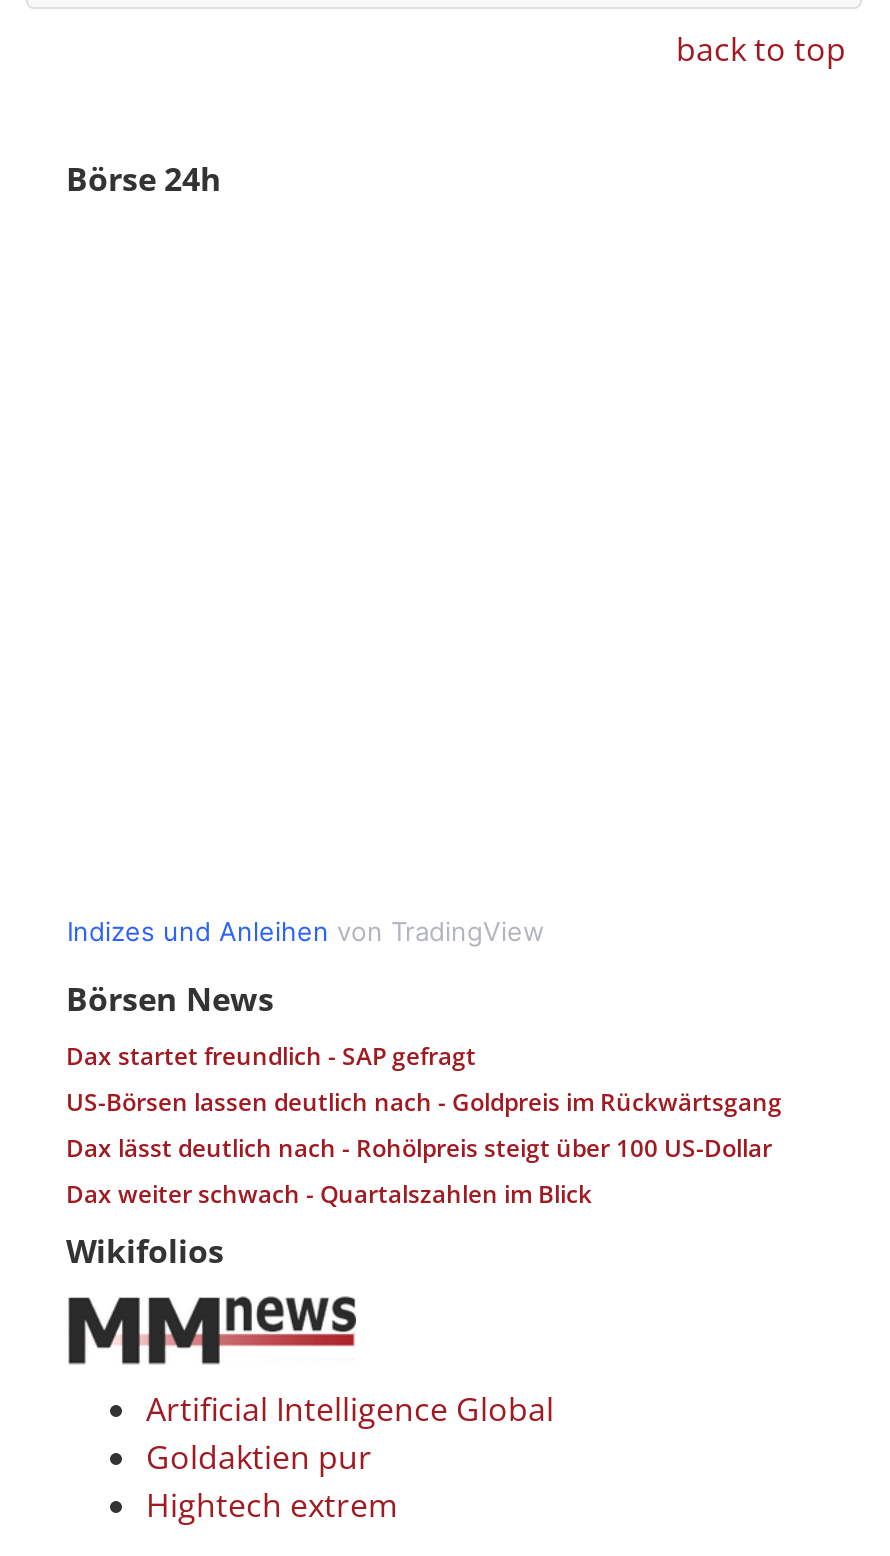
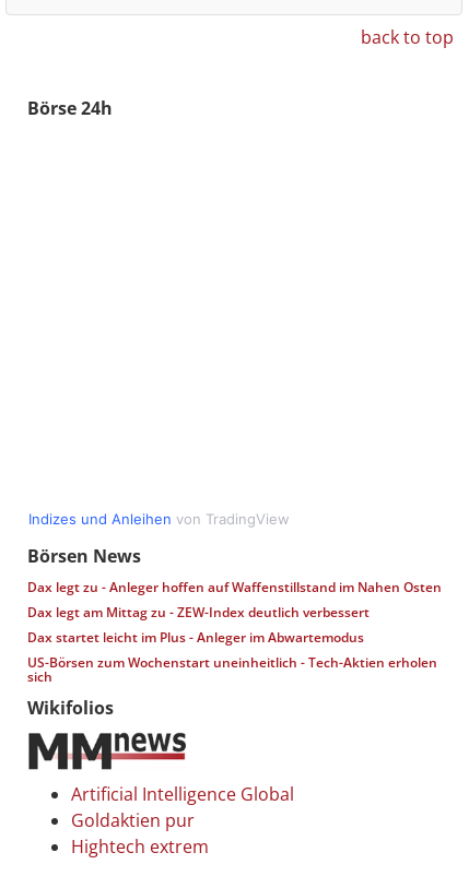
- Dax startet freundlich - SAP gefragt
- US-Börsen lassen deutlich nach - Goldpreis im Rückwärtsgang
- Dax lässt deutlich nach - Rohölpreis steigt über 100 US-Dollar
- Dax weiter schwach - Quartalszahlen im Blick
+ Dax legt zu - Anleger hoffen auf Waffenstillstand im Nahen Osten
+ Dax legt am Mittag zu - ZEW-Index deutlich verbessert
+ Dax startet leicht im Plus - Anleger im Abwartemodus
+ US-Börsen zum Wochenstart uneinheitlich - Tech-Aktien erholen
+ sich
